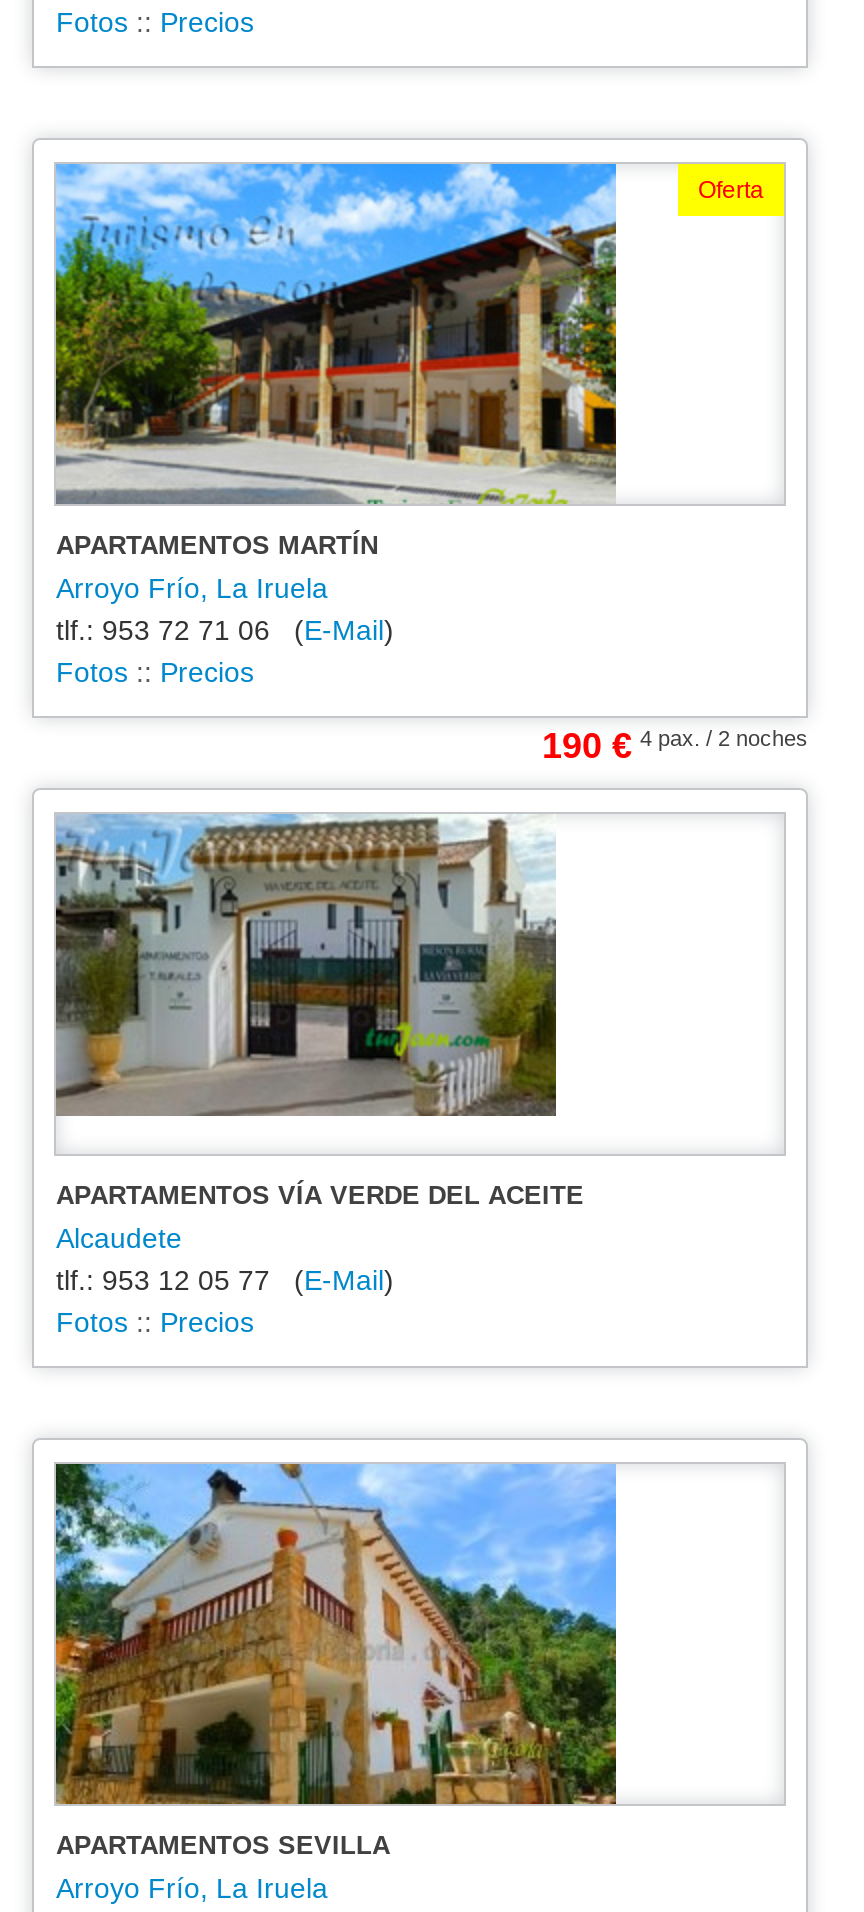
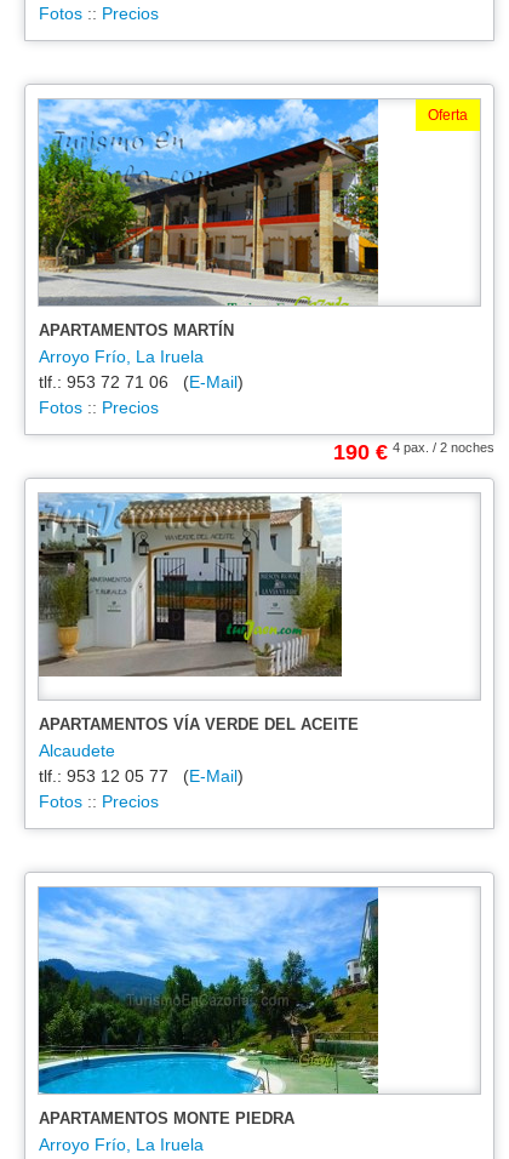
- [image]
- APARTAMENTOS SEVILLA
+ [image]
+ APARTAMENTOS MONTE PIEDRA
